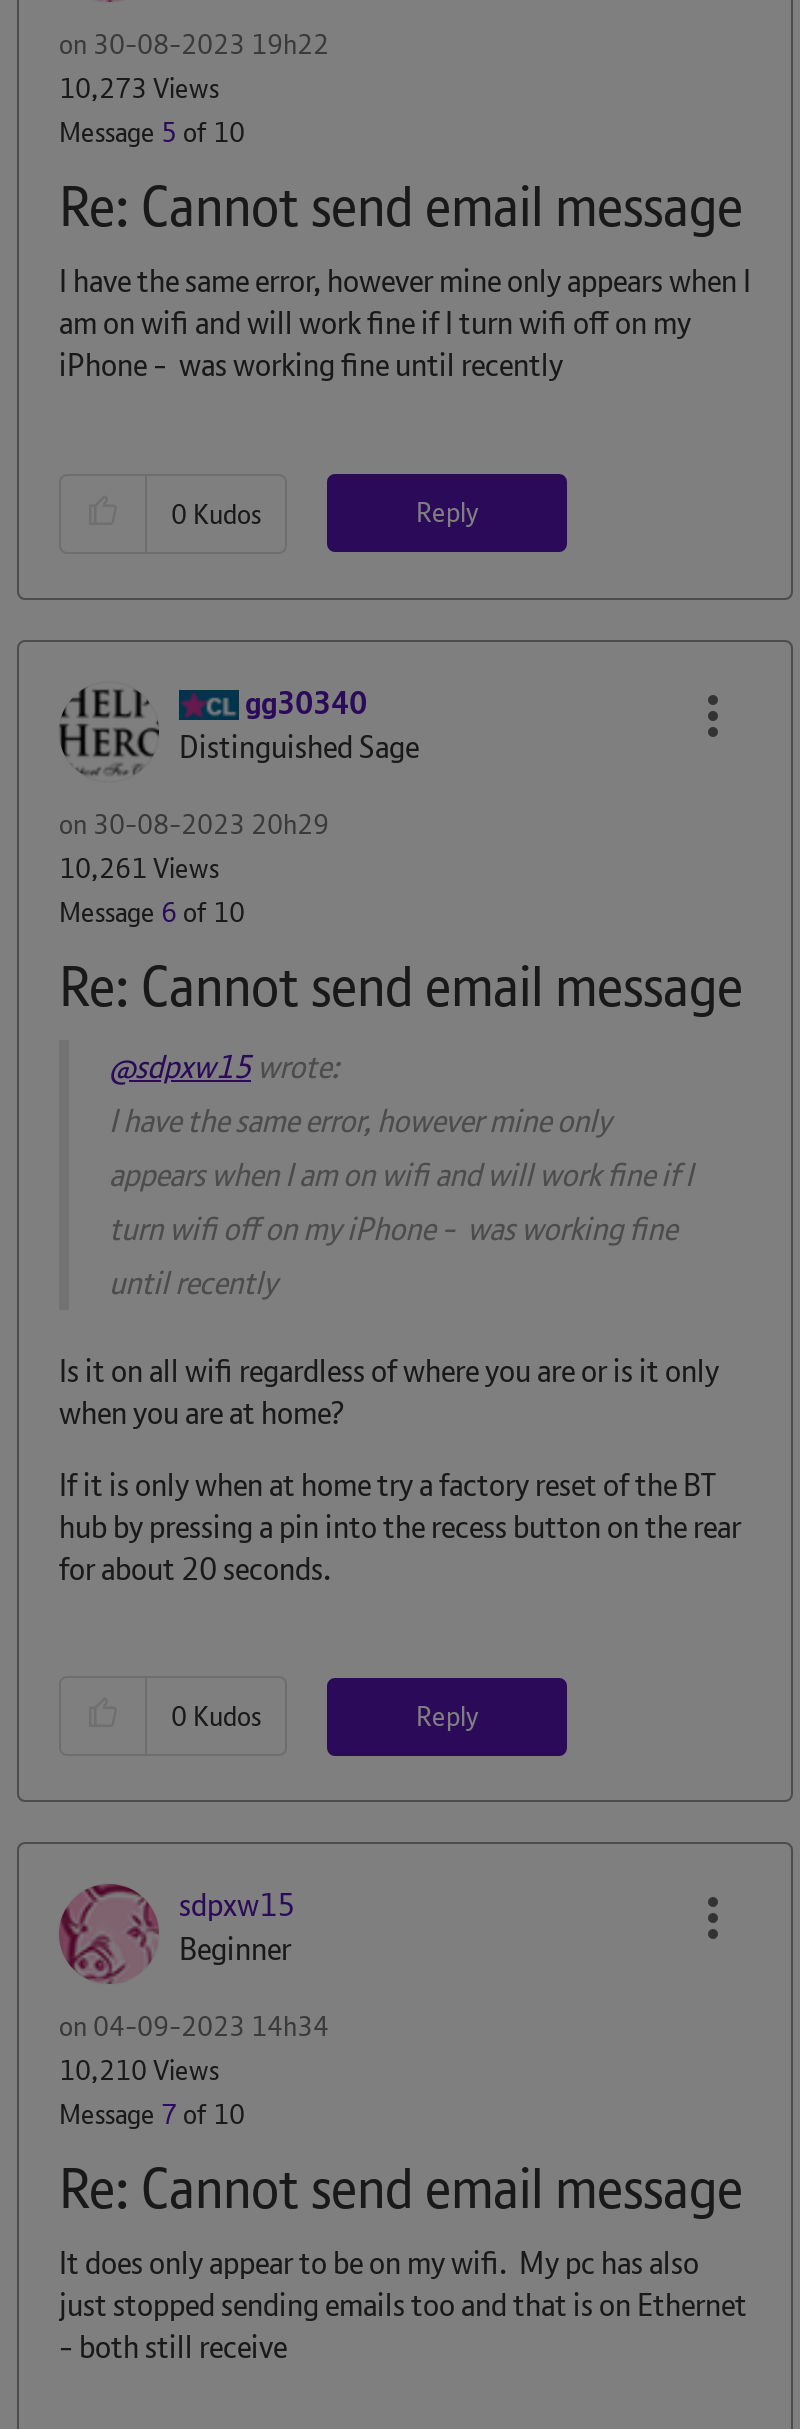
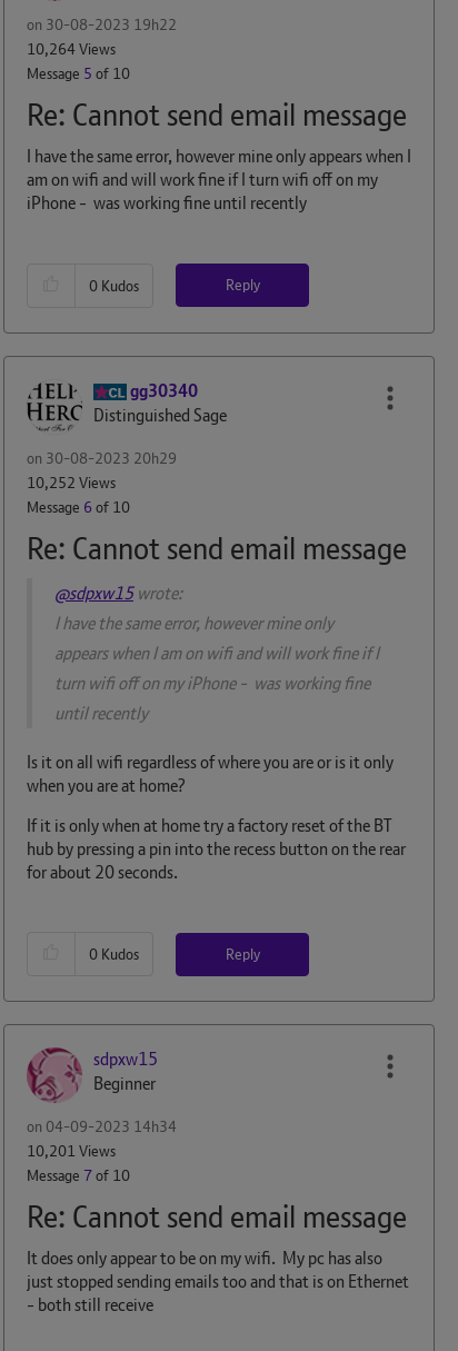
- 10,273 Views
+ 10,264 Views

- 10,261 Views
+ 10,252 Views

- 10,210 Views
+ 10,201 Views
